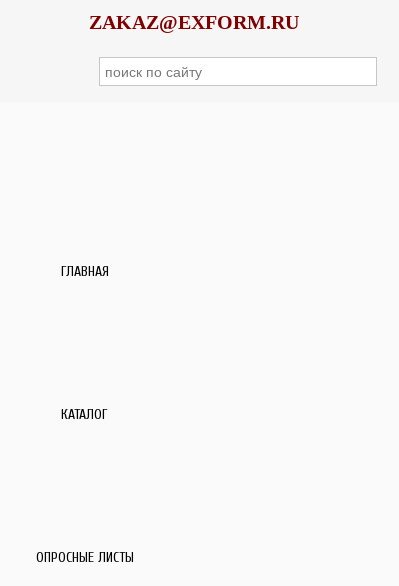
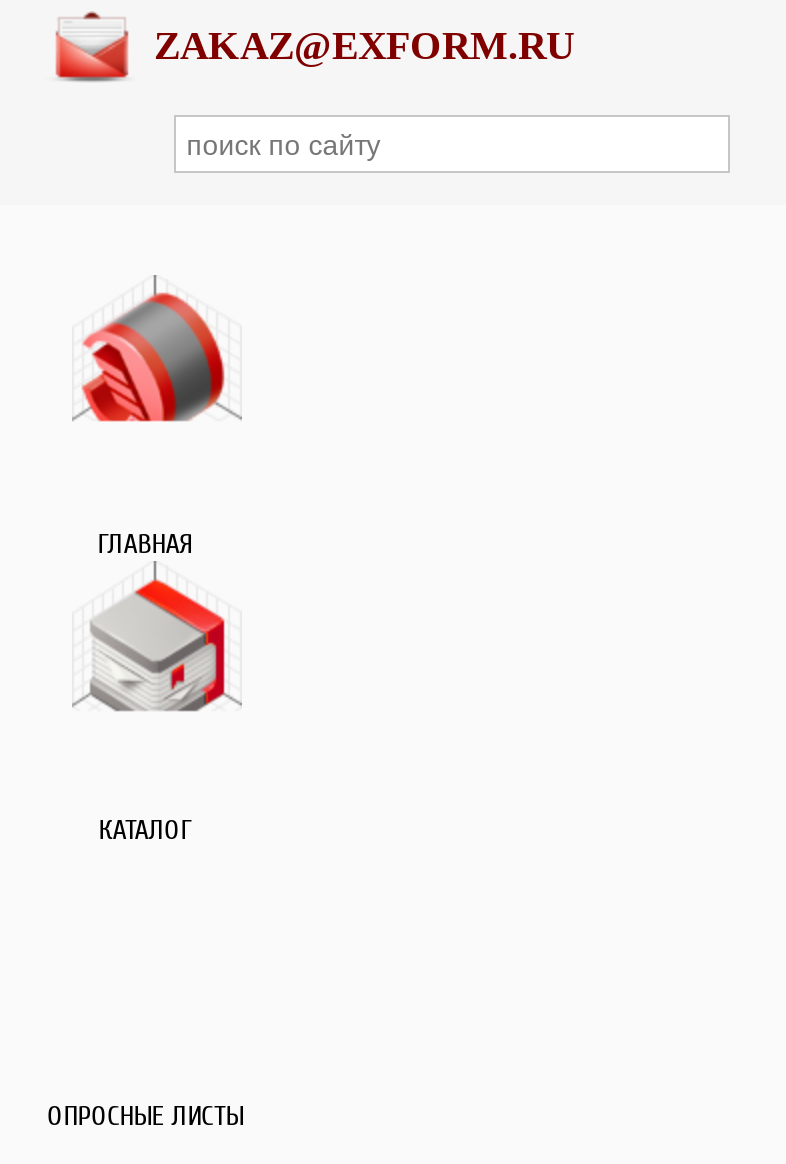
+ [image]

+ [image]

+ [image]
